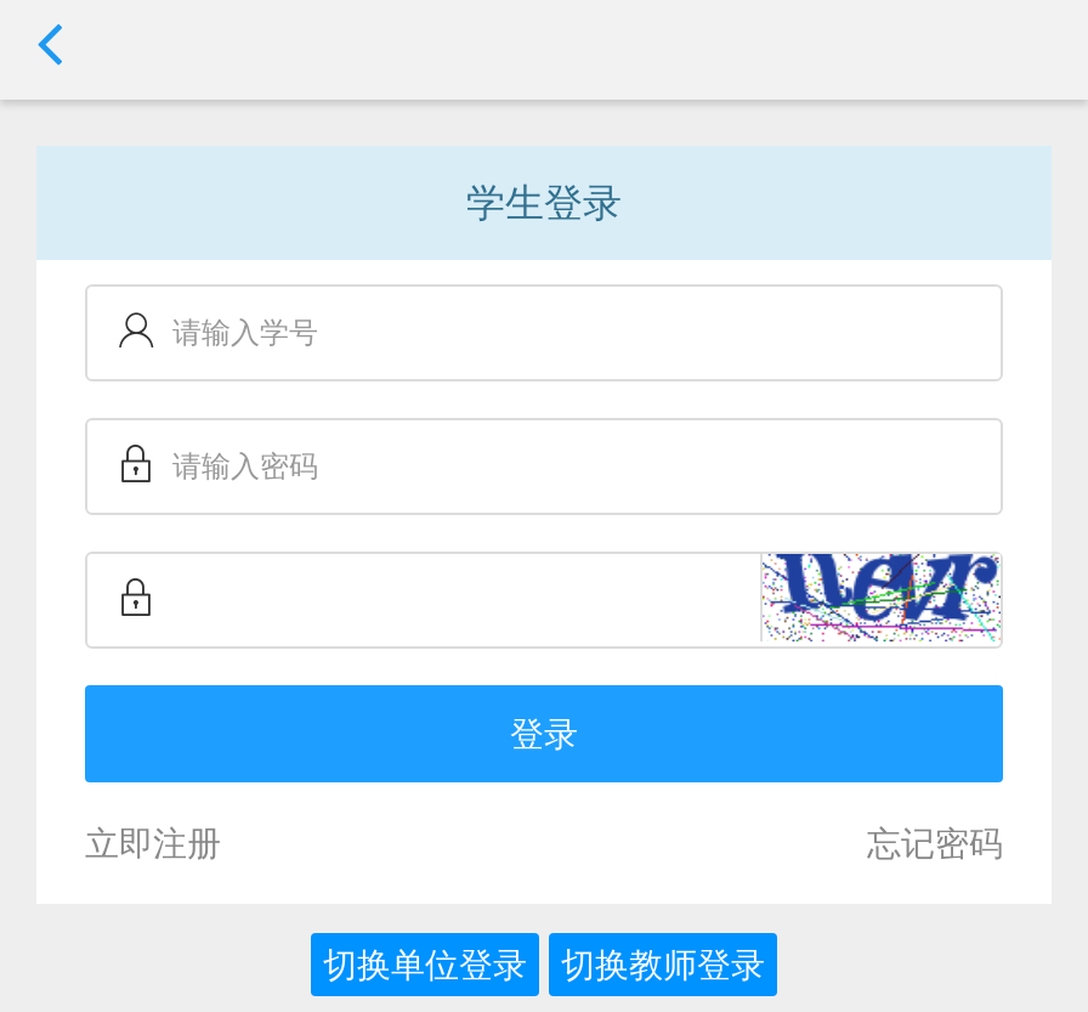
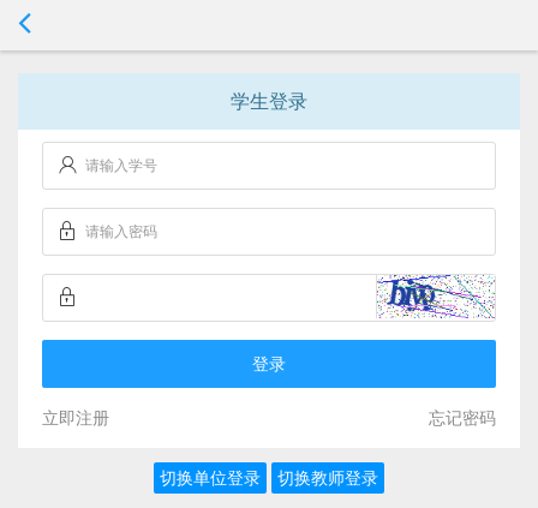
- [image]
+ [image]
